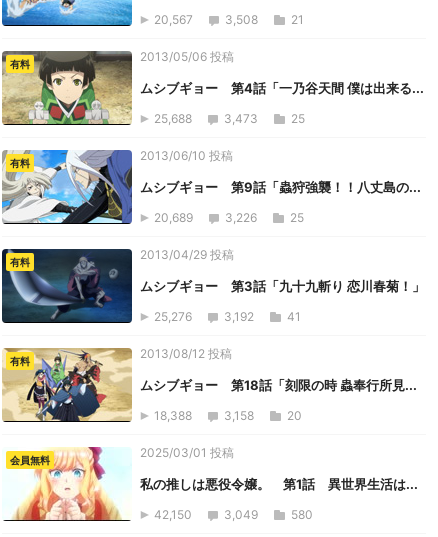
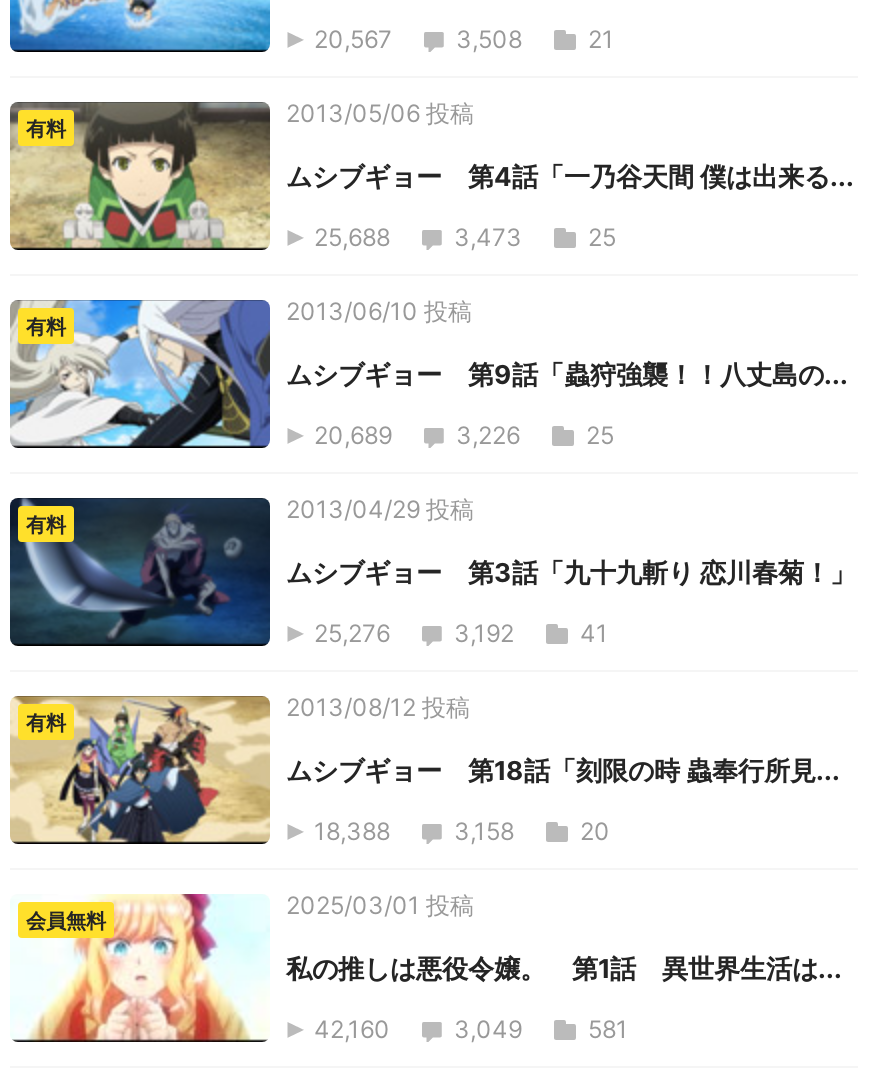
- 42,150
+ 42,160

- 580
+ 581
